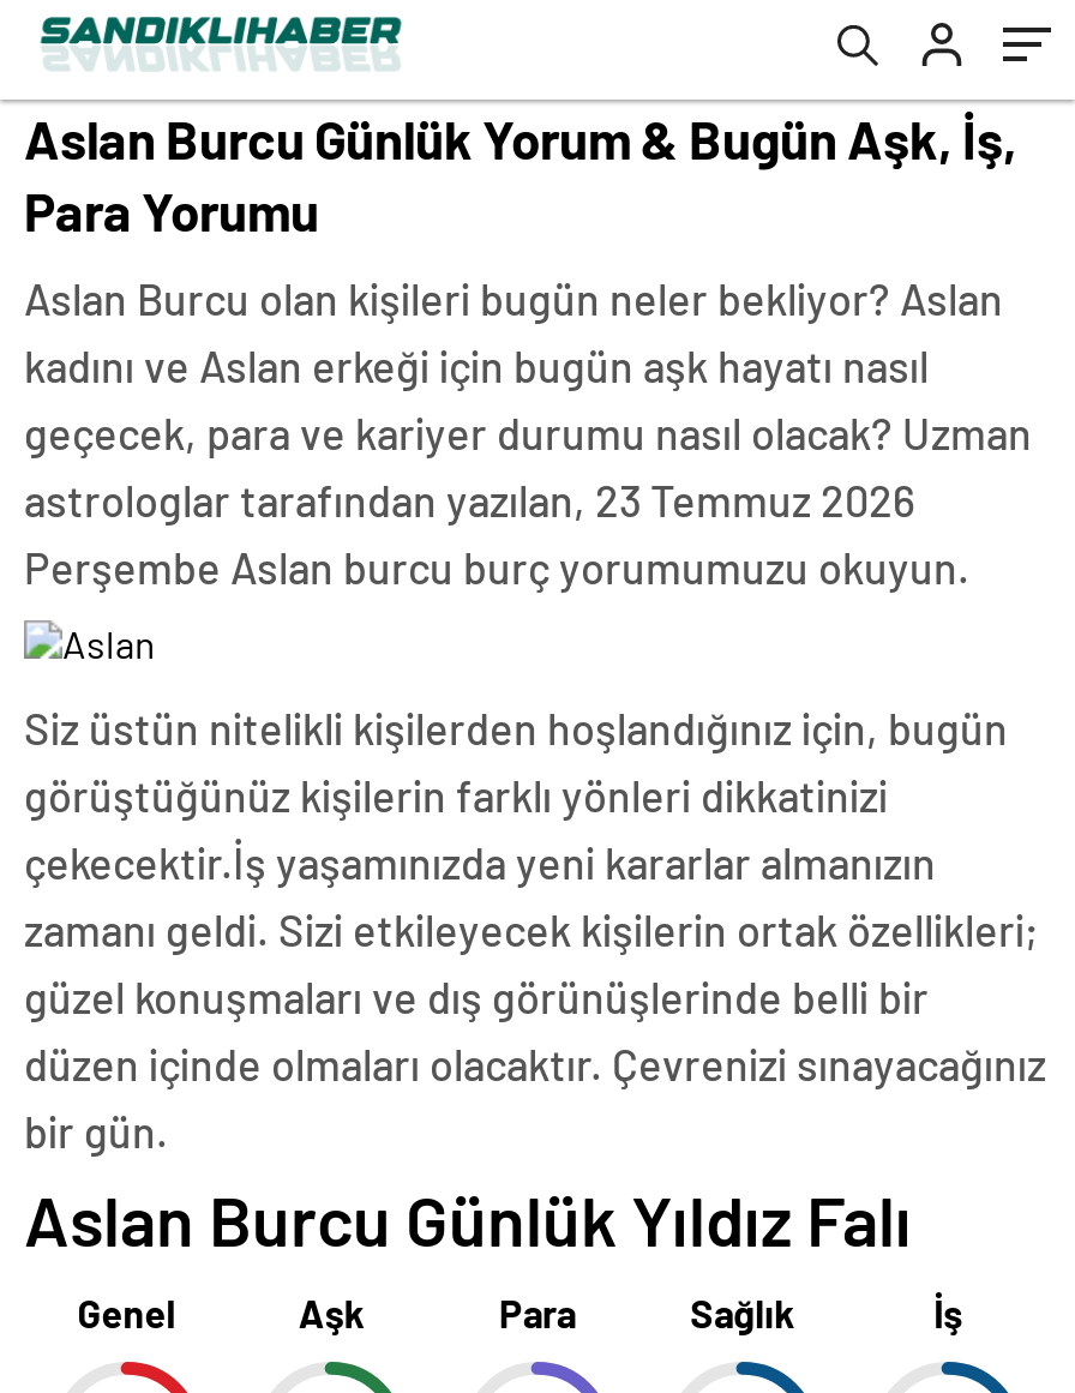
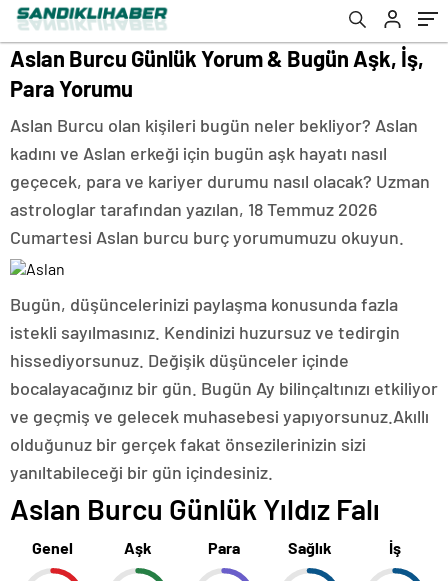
- astrologlar tarafından yazılan, 23 Temmuz 2026
- Perşembe Aslan burcu burç yorumumuzu okuyun.
+ astrologlar tarafından yazılan, 18 Temmuz 2026
+ Cumartesi Aslan burcu burç yorumumuzu okuyun.

- Siz üstün nitelikli kişilerden hoşlandığınız için, bugün
- görüştüğünüz kişilerin farklı yönleri dikkatinizi
- çekecektir.İş yaşamınızda yeni kararlar almanızın
- zamanı geldi. Sizi etkileyecek kişilerin ortak özellikleri;
- güzel konuşmaları ve dış görünüşlerinde belli bir
- düzen içinde olmaları olacaktır. Çevrenizi sınayacağınız
- bir gün.
+ Bugün, düşüncelerinizi paylaşma konusunda fazla
+ istekli sayılmasınız. Kendinizi huzursuz ve tedirgin
+ hissediyorsunuz. Değişik düşünceler içinde
+ bocalayacağınız bir gün. Bugün Ay bilinçaltınızı etkiliyor
+ ve geçmiş ve gelecek muhasebesi yapıyorsunuz.Akıllı
+ olduğunuz bir gerçek fakat önsezilerinizin sizi
+ yanıltabileceği bir gün içindesiniz.
